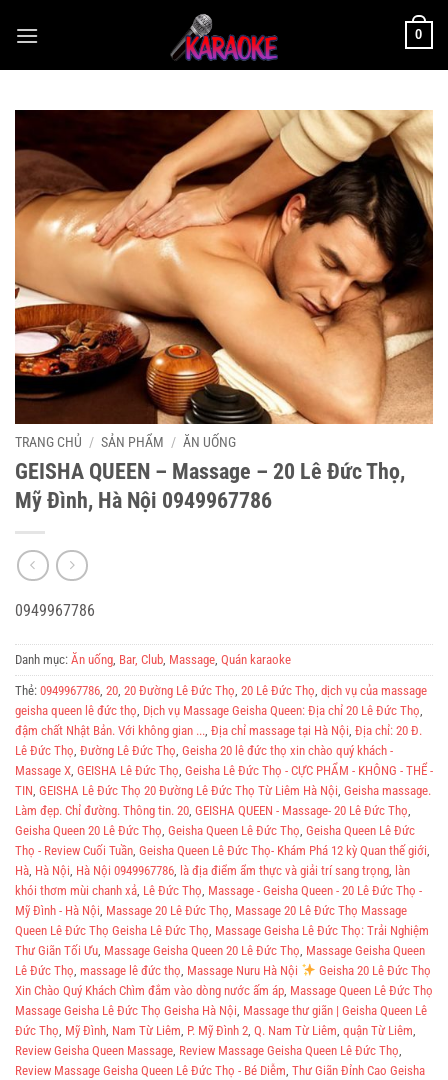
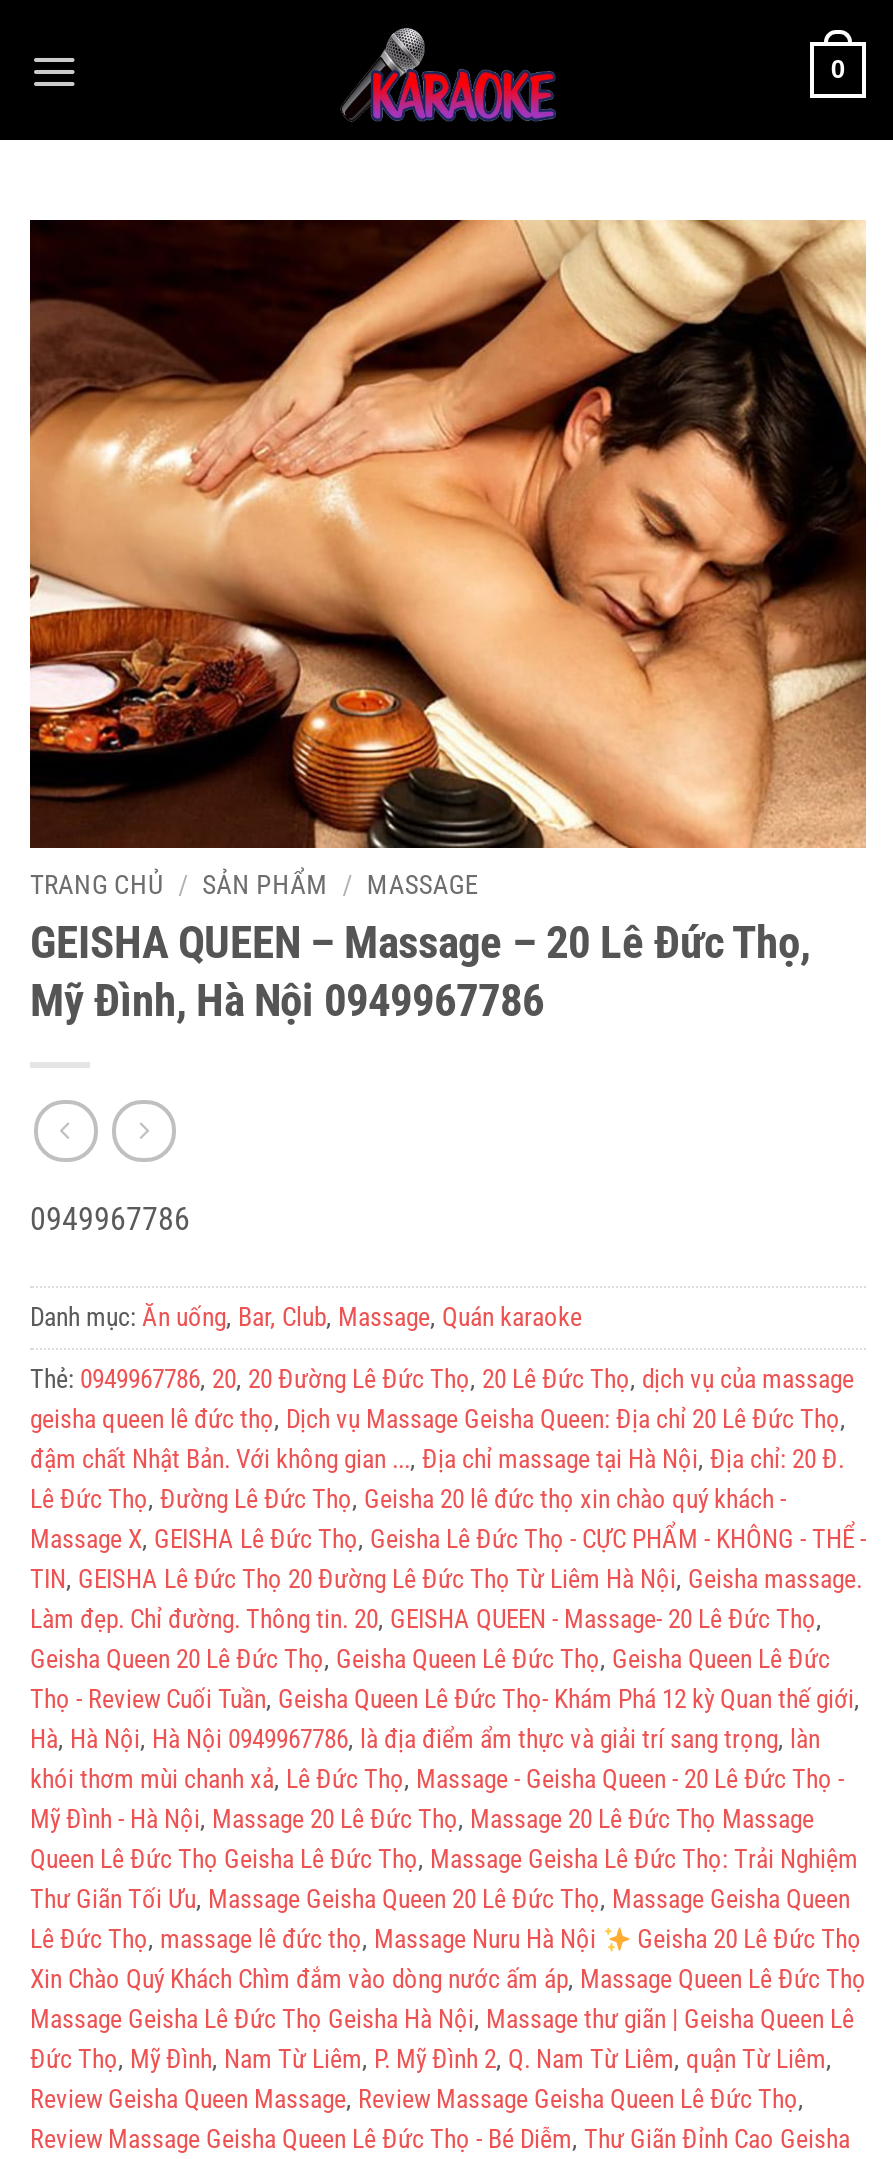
- TRANG CHỦ / SẢN PHẨM / ĂN UỐNG
+ TRANG CHỦ / SẢN PHẨM / MASSAGE
